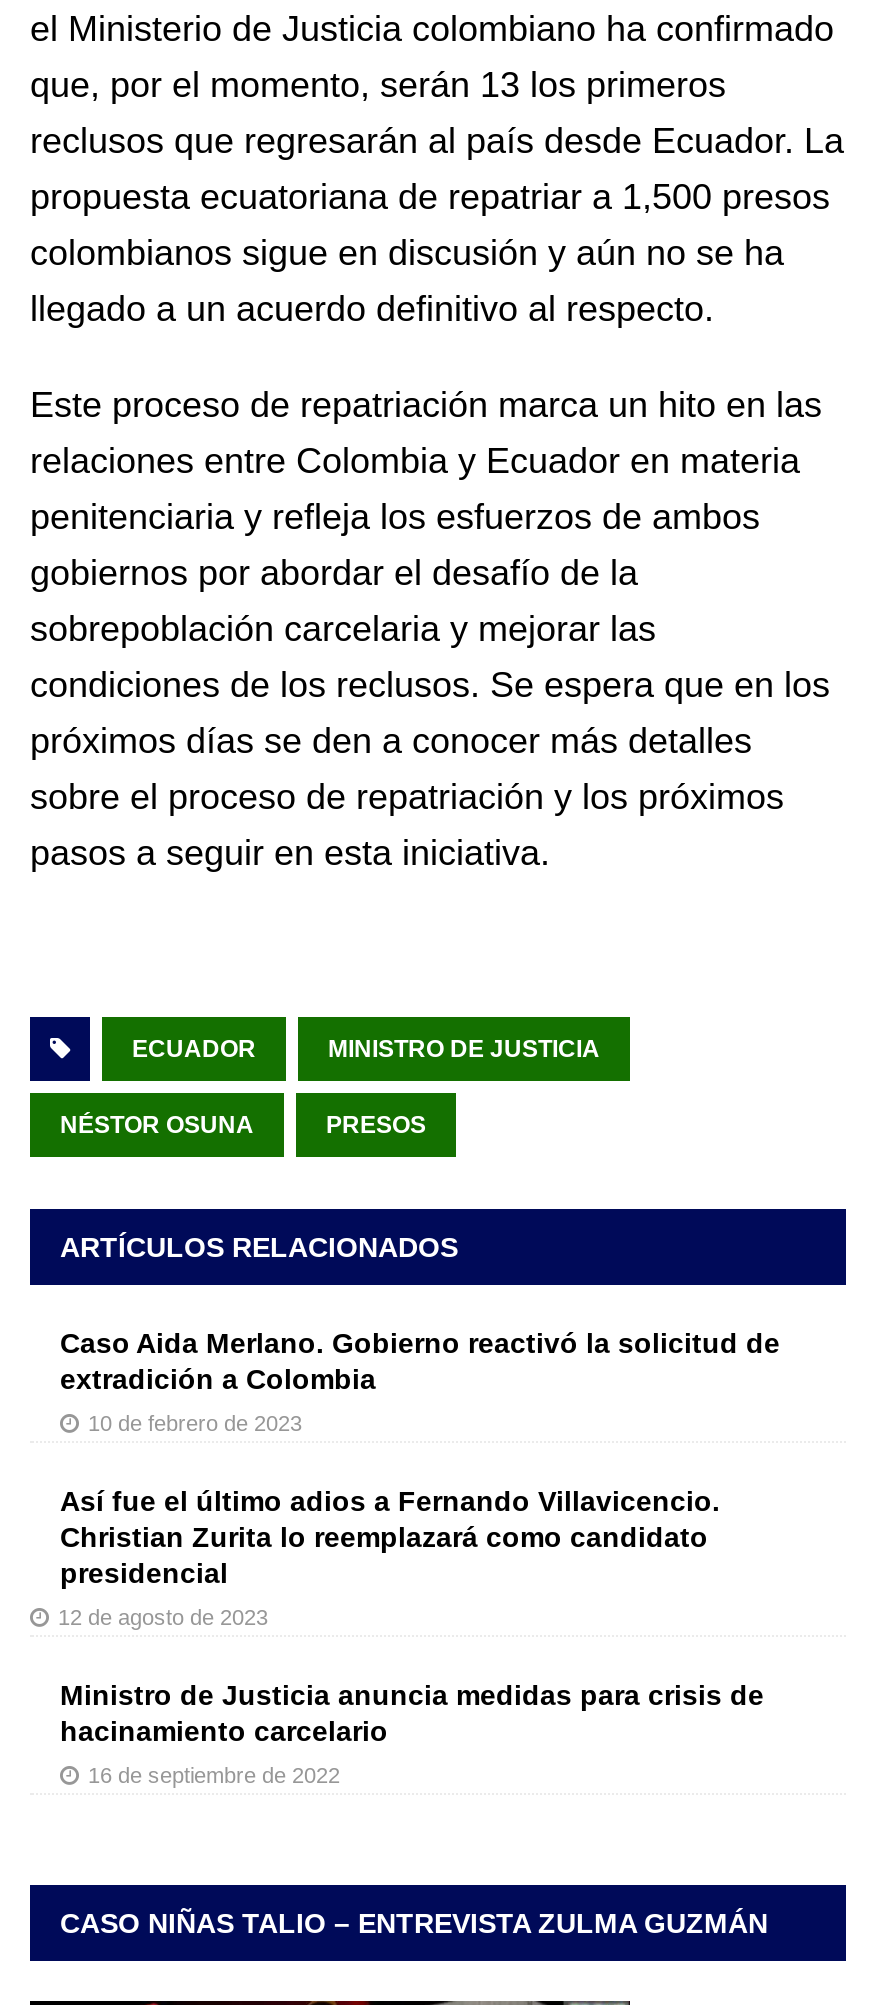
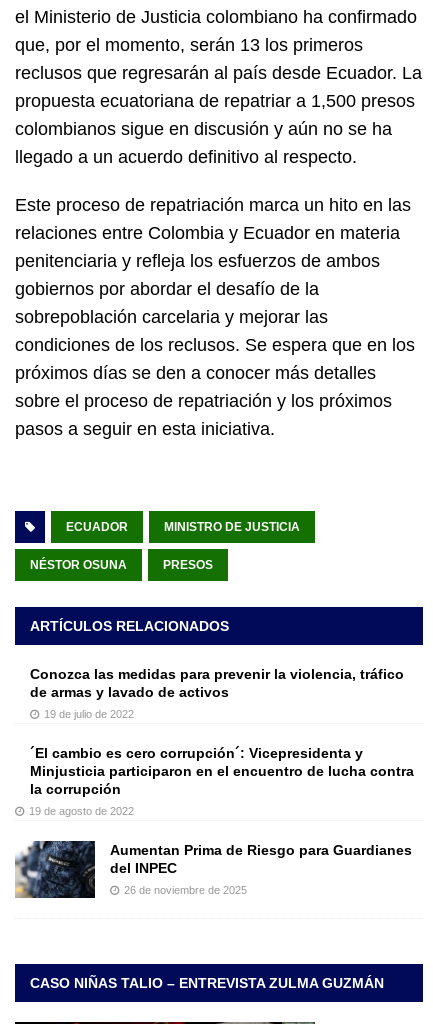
- Caso Aida Merlano. Gobierno reactivó la solicitud de
- extradición a Colombia
+ Conozca las medidas para prevenir la violencia, tráfico
+ de armas y lavado de activos

- 10 de febrero de 2023
+ 19 de julio de 2022

- Así fue el último adios a Fernando Villavicencio.
- Christian Zurita lo reemplazará como candidato
- presidencial
+ ´El cambio es cero corrupción´: Vicepresidenta y
+ Minjusticia participaron en el encuentro de lucha contra
+ la corrupción

- 12 de agosto de 2023
+ 19 de agosto de 2022

- Ministro de Justicia anuncia medidas para crisis de
- hacinamiento carcelario
+ Aumentan Prima de Riesgo para Guardianes
+ del INPEC

- 16 de septiembre de 2022
+ 26 de noviembre de 2025
